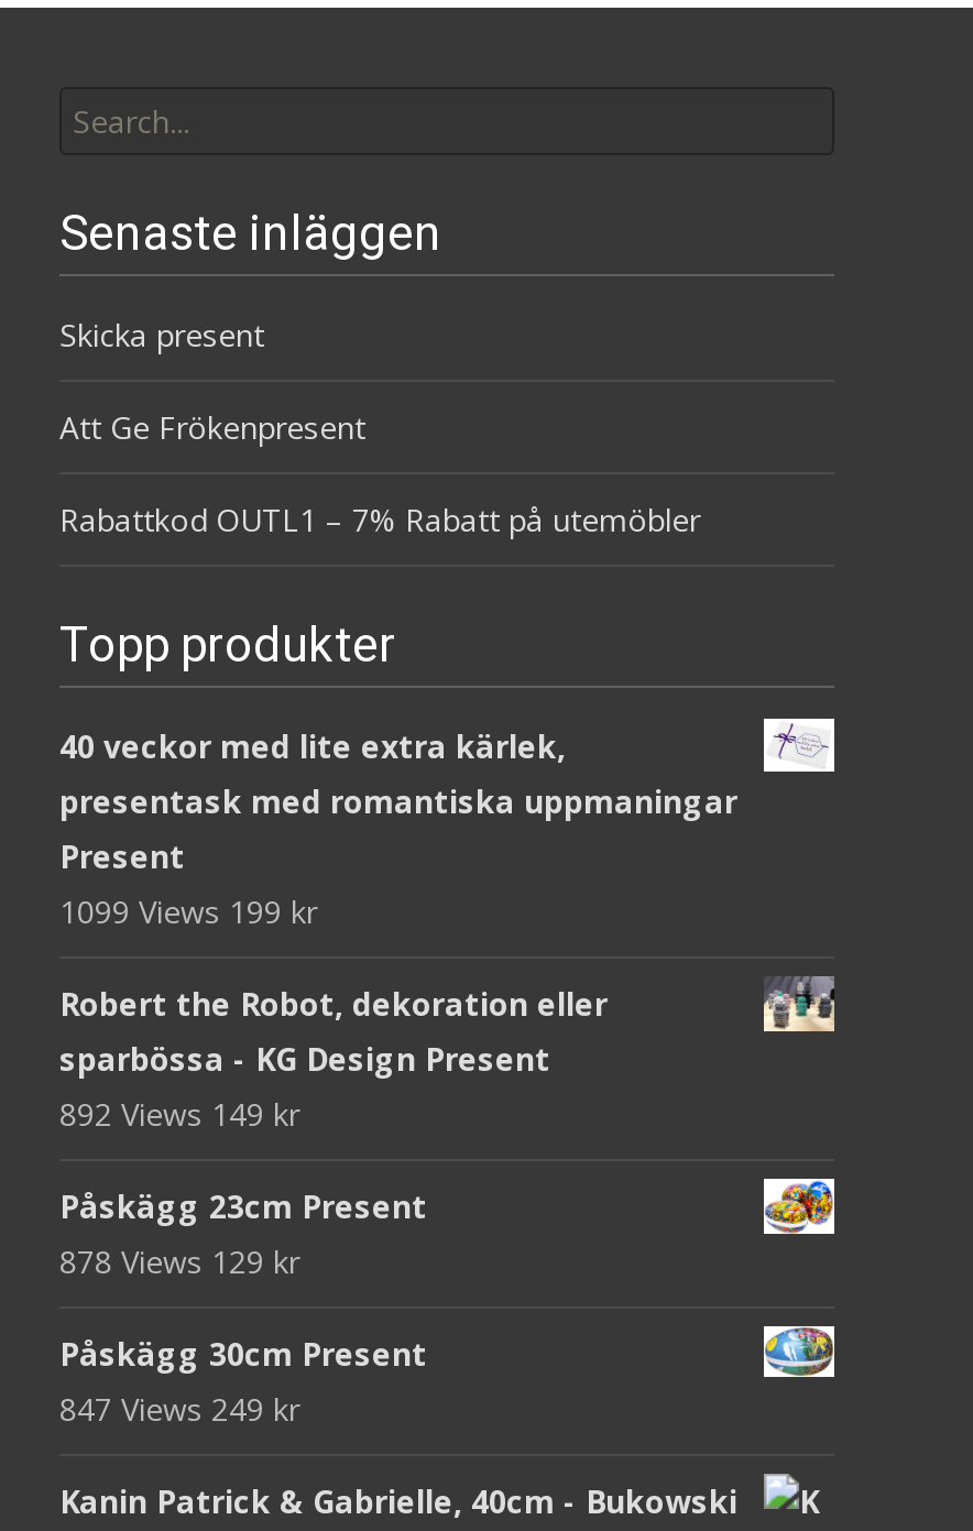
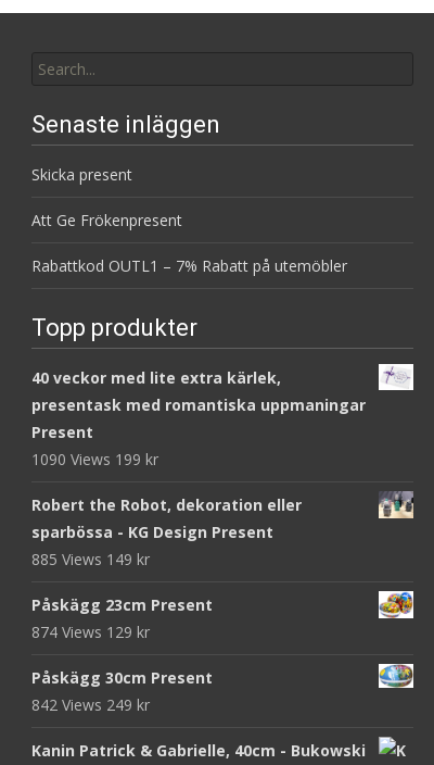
- 1099 Views 199 kr
+ 1090 Views 199 kr

- 892 Views 149 kr
+ 885 Views 149 kr

- 878 Views 129 kr
+ 874 Views 129 kr

- 847 Views 249 kr
+ 842 Views 249 kr
